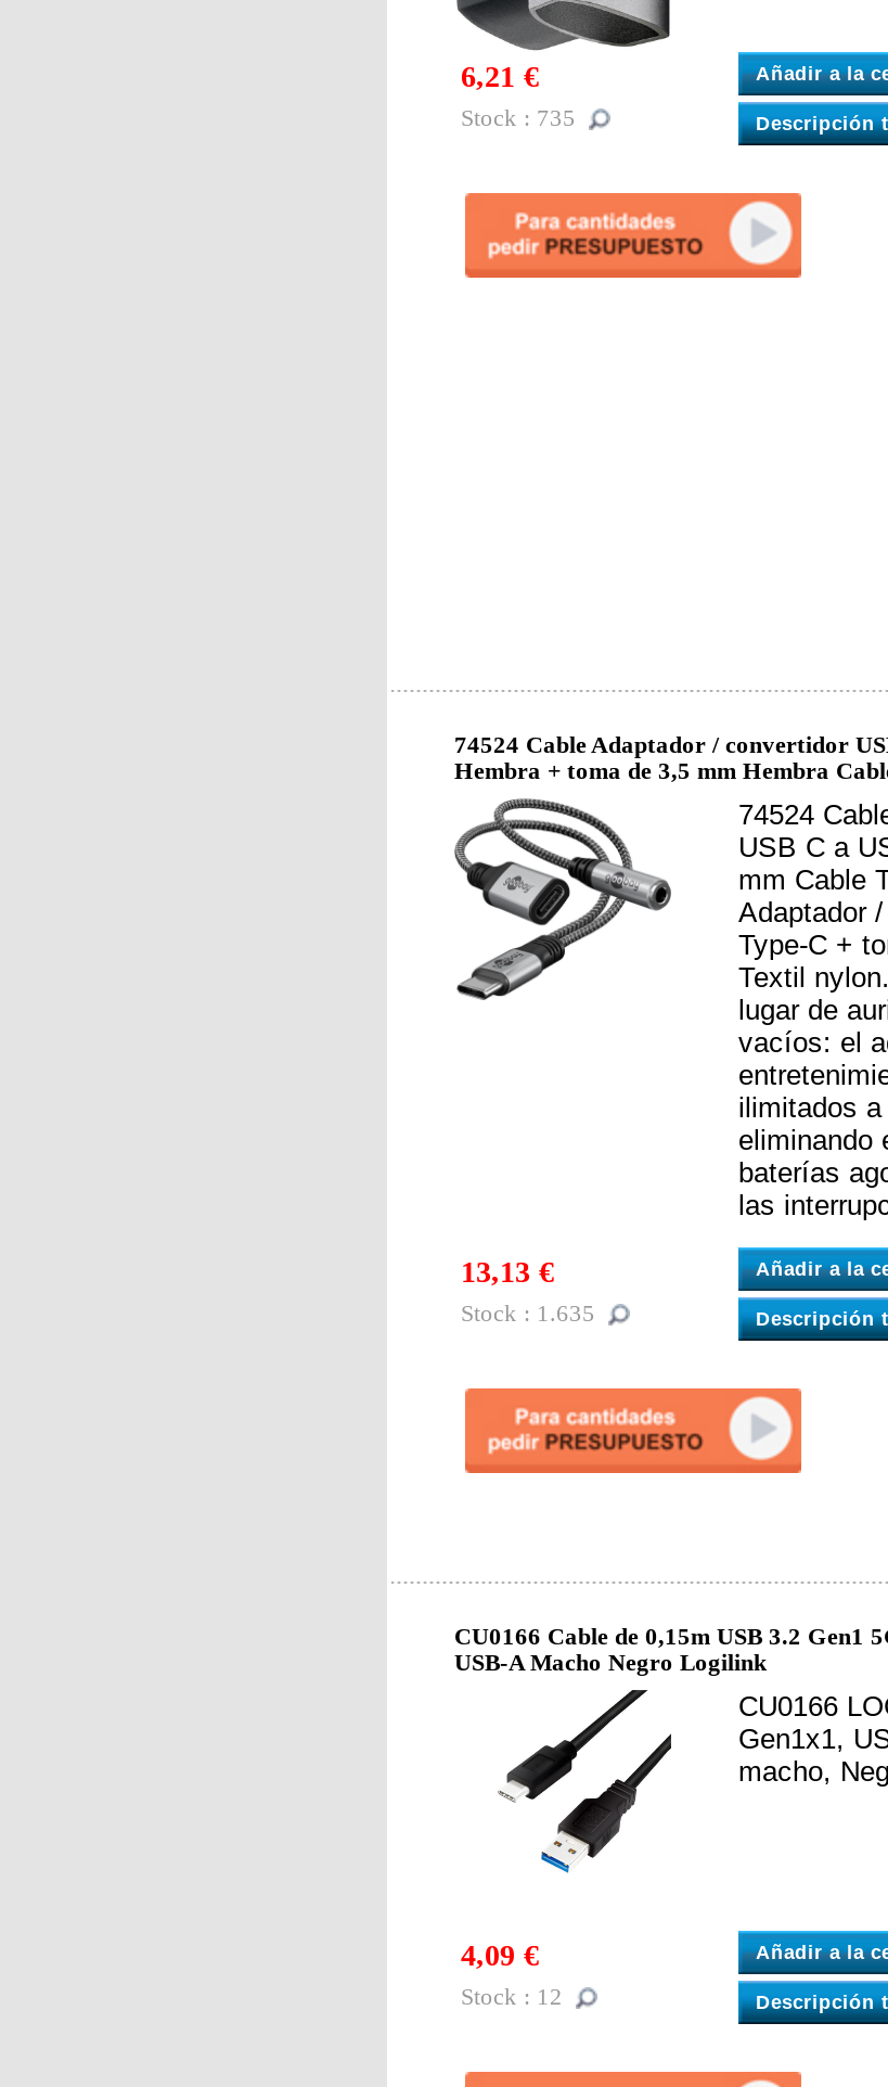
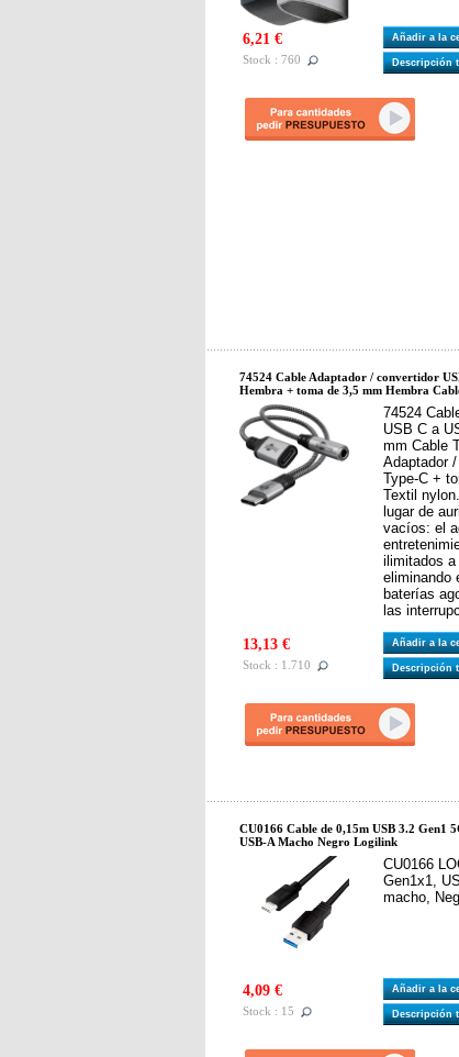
- Stock : 735
+ Stock : 760

- Stock : 1.635
+ Stock : 1.710

- Stock : 12
+ Stock : 15
